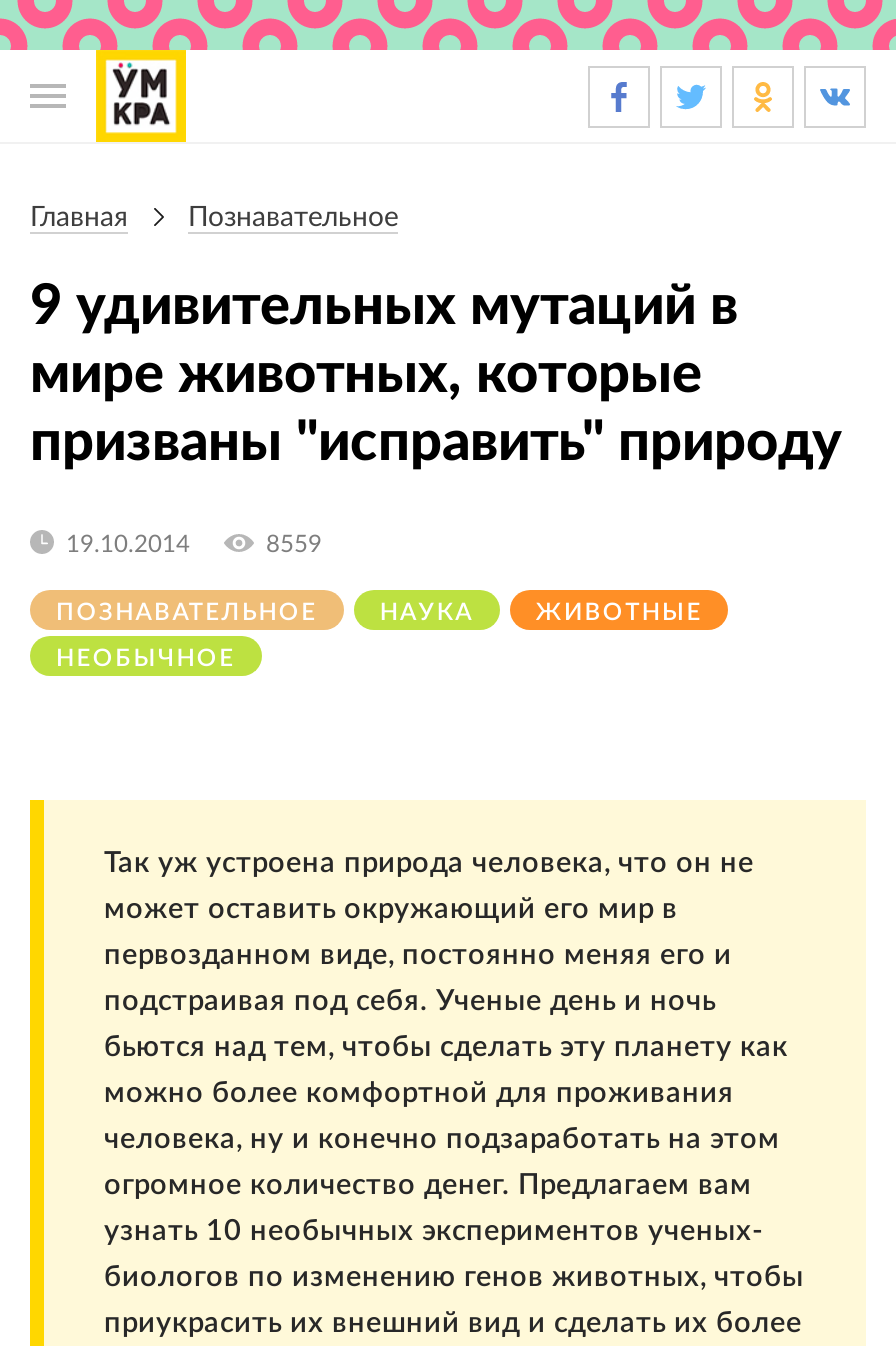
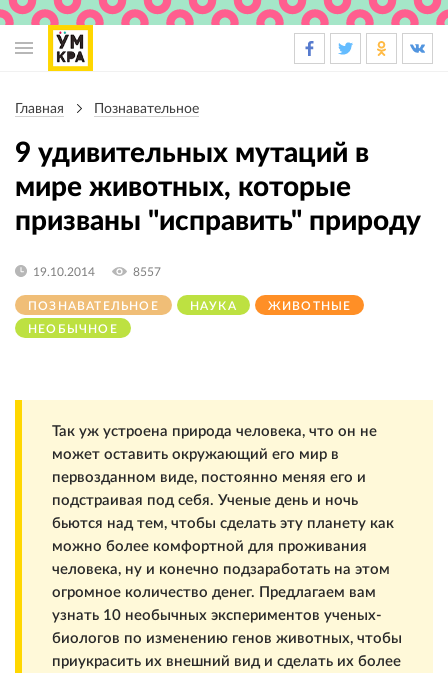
- 8559
+ 8557
